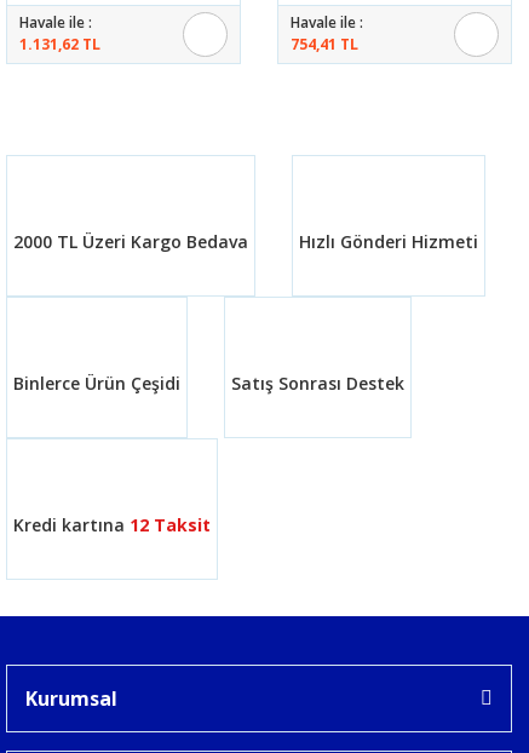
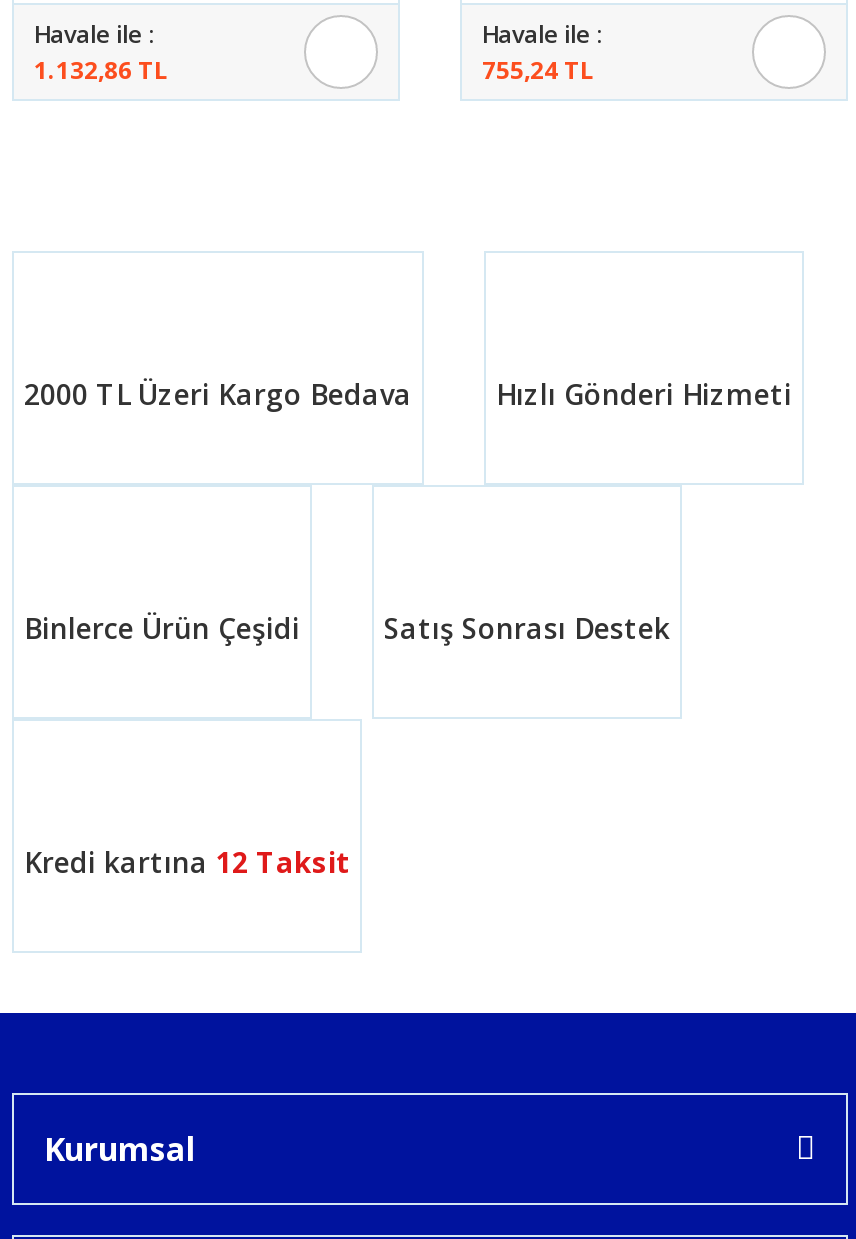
- 1.131,62 TL
+ 1.132,86 TL

- 754,41 TL
+ 755,24 TL
